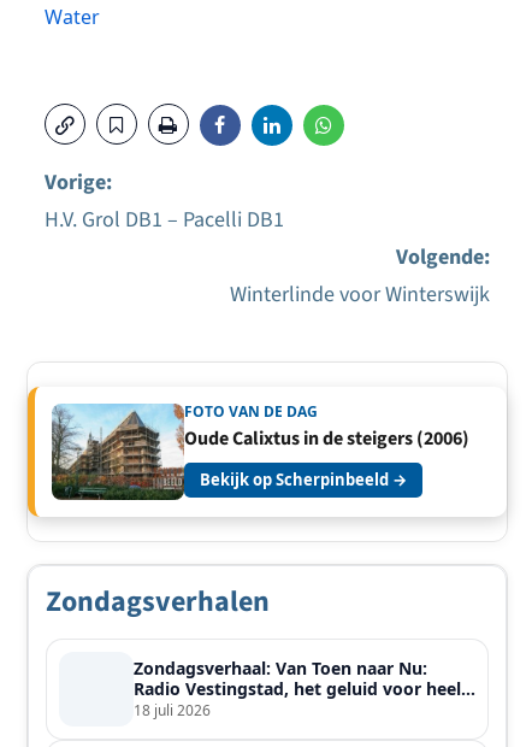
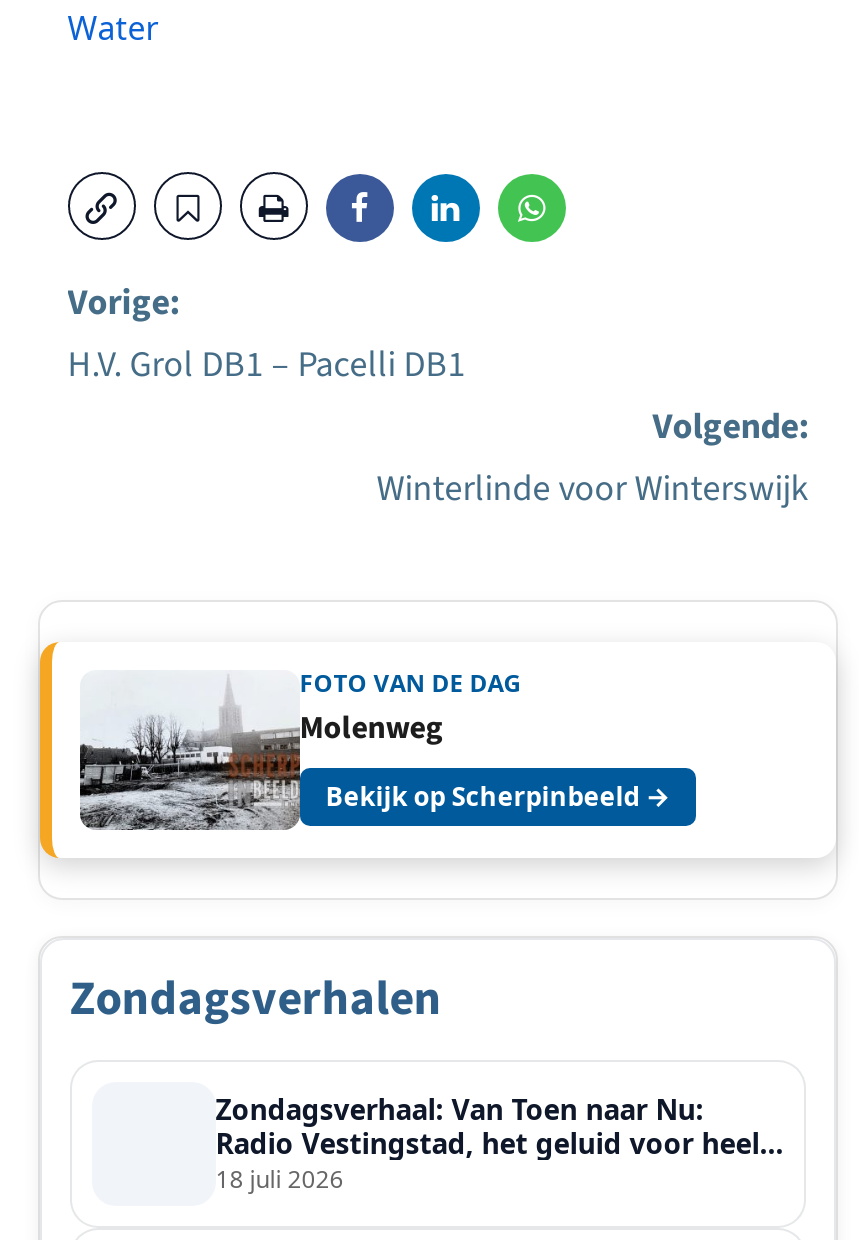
- [image]
- Oude Calixtus in de steigers (2006)
+ [image]
+ Molenweg
